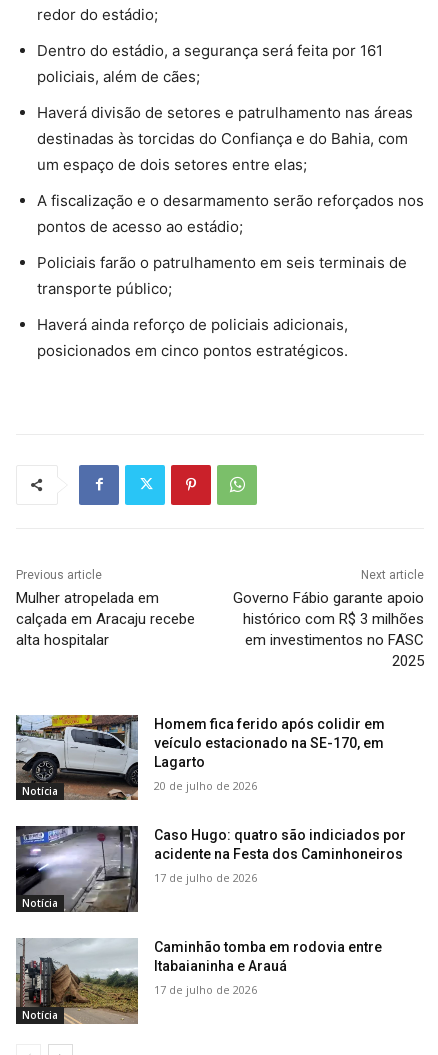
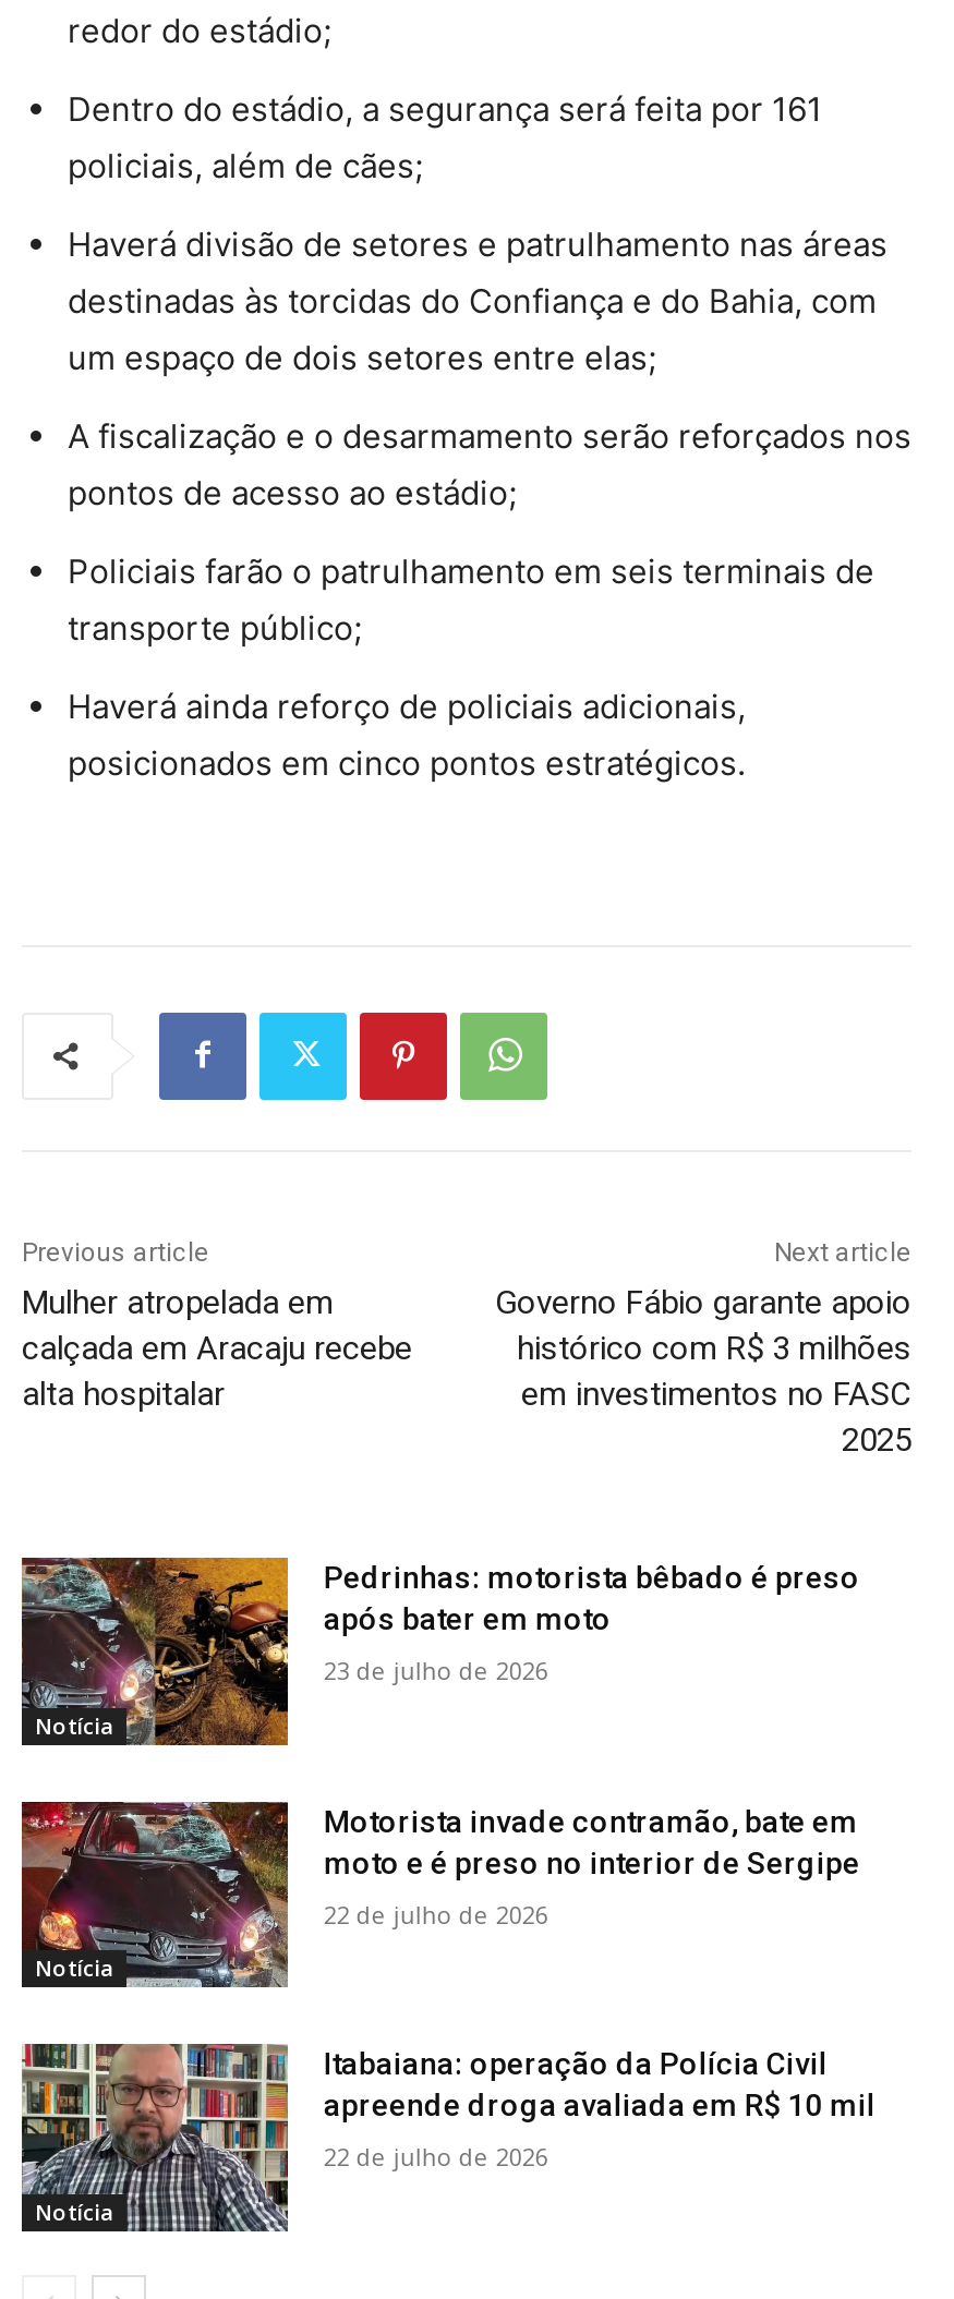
- [image]
- Homem fica ferido após colidir em
- veículo estacionado na SE-170, em
- Lagarto
+ [image]
+ Pedrinhas: motorista bêbado é preso
+ após bater em moto

- 20 de julho de 2026
+ 23 de julho de 2026

- [image]
- Caso Hugo: quatro são indiciados por
- acidente na Festa dos Caminhoneiros
+ [image]
+ Motorista invade contramão, bate em
+ moto e é preso no interior de Sergipe

- 17 de julho de 2026
+ 22 de julho de 2026

- [image]
- Caminhão tomba em rodovia entre
- Itabaianinha e Arauá
+ [image]
+ Itabaiana: operação da Polícia Civil
+ apreende droga avaliada em R$ 10 mil

- 17 de julho de 2026
+ 22 de julho de 2026
